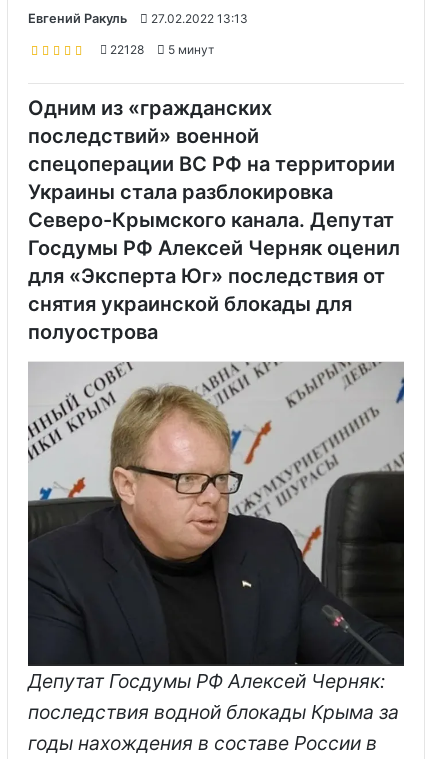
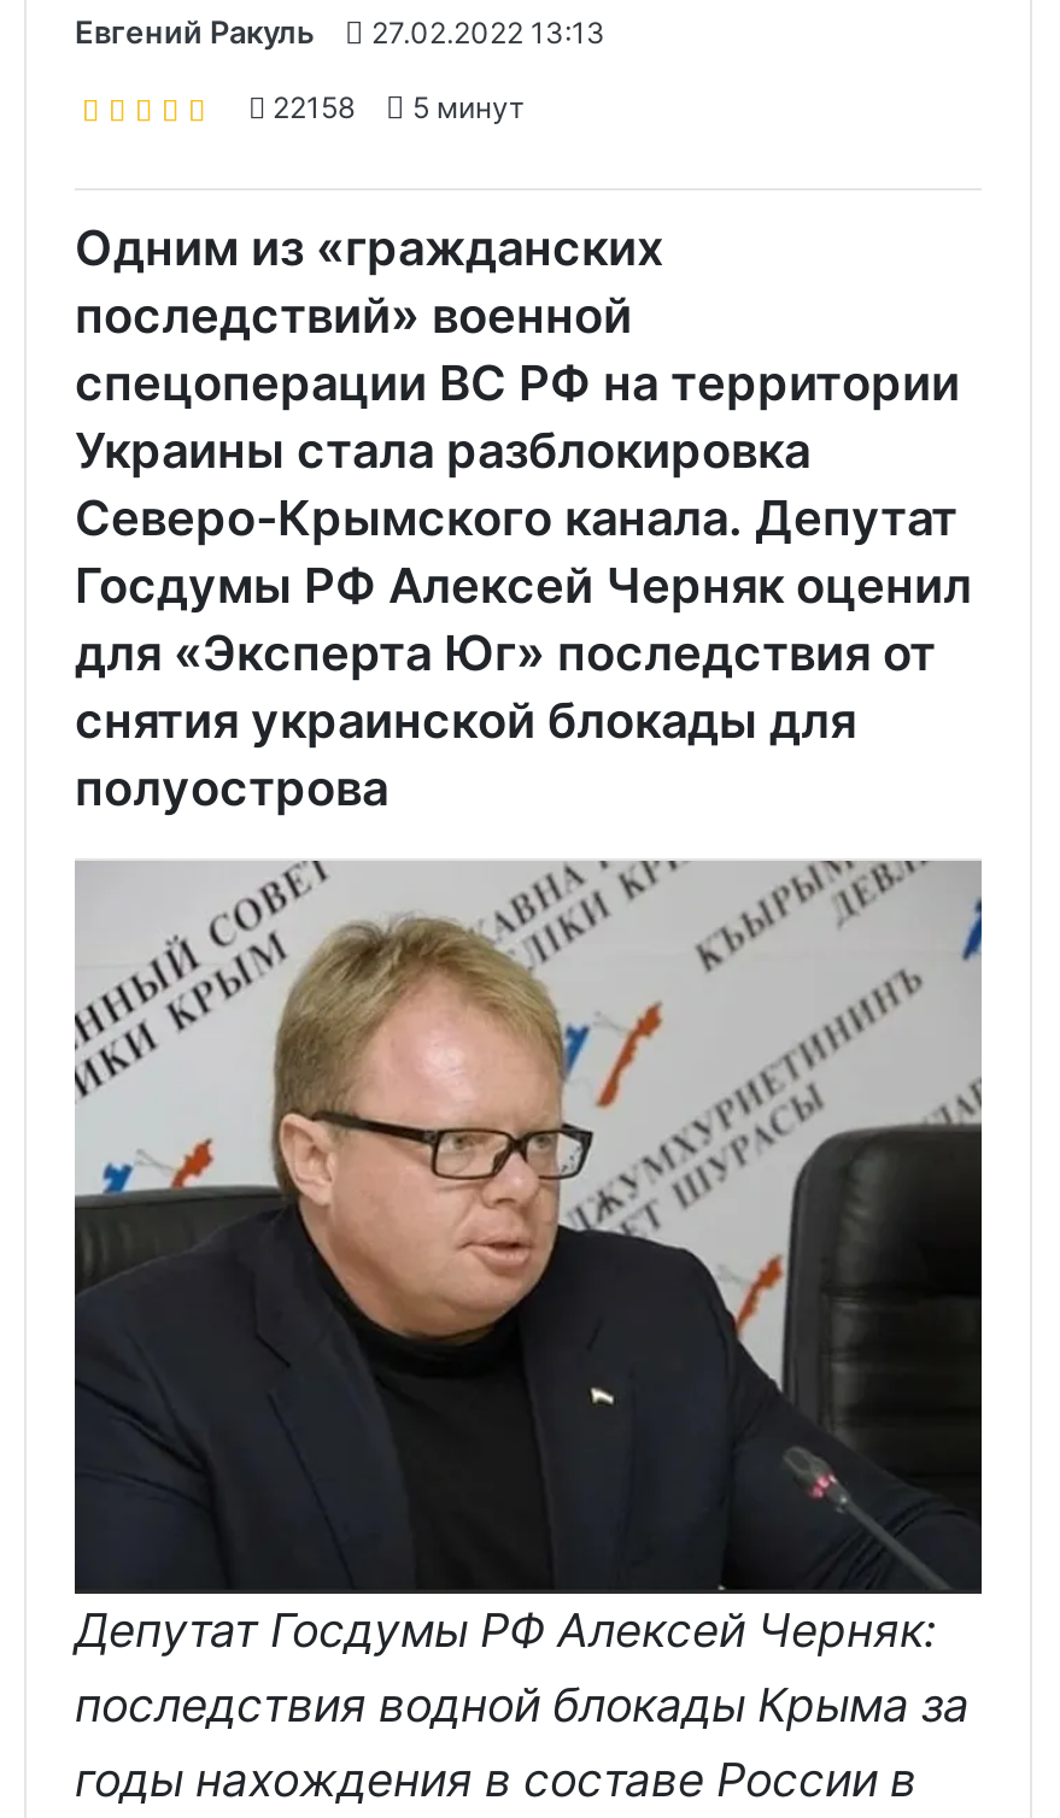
- 22128
+ 22158
